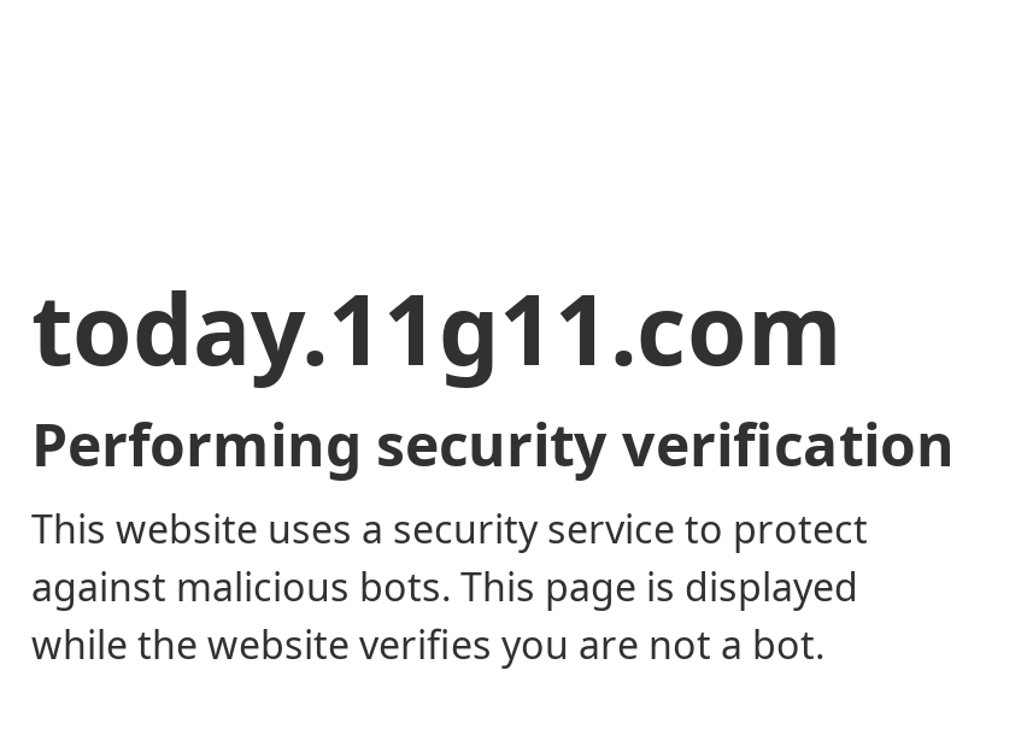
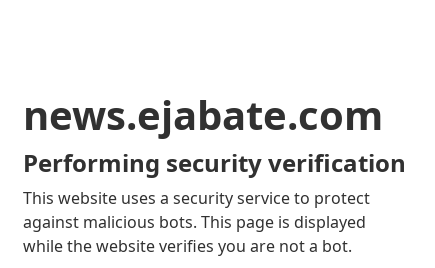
- today.11g11.com
+ news.ejabate.com
